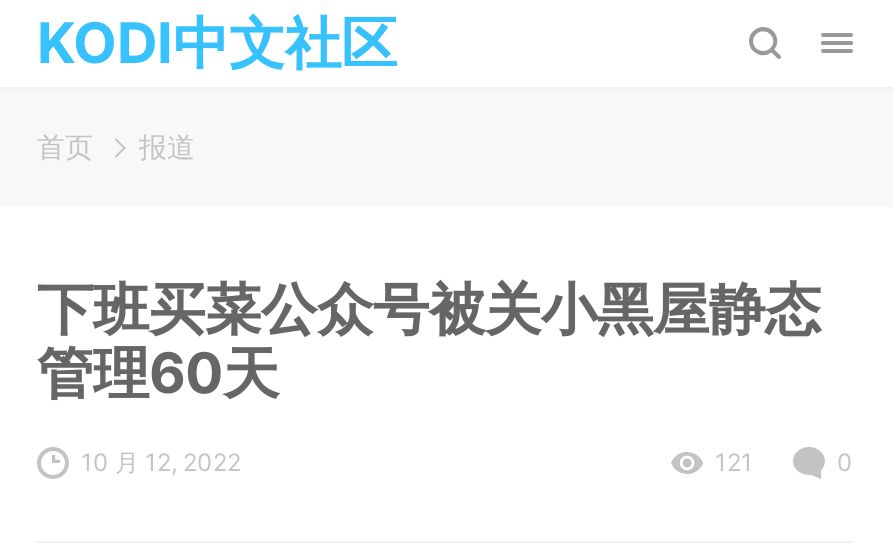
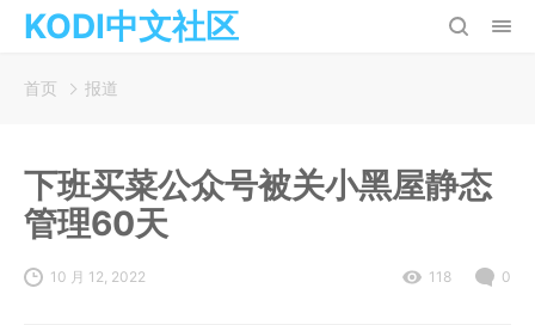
- 121
+ 118
